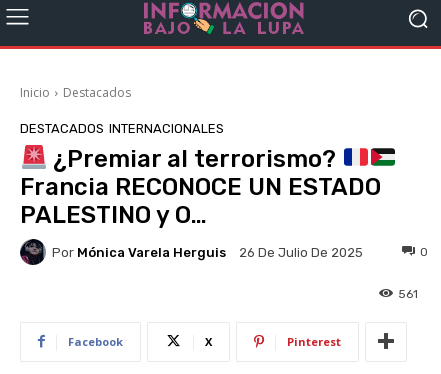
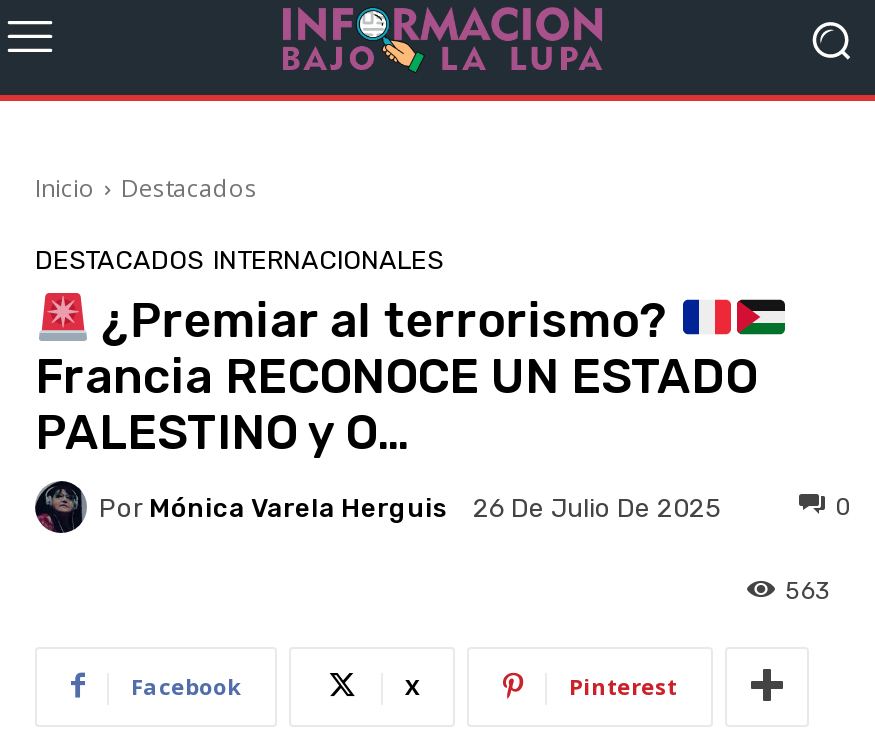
- 561
+ 563
